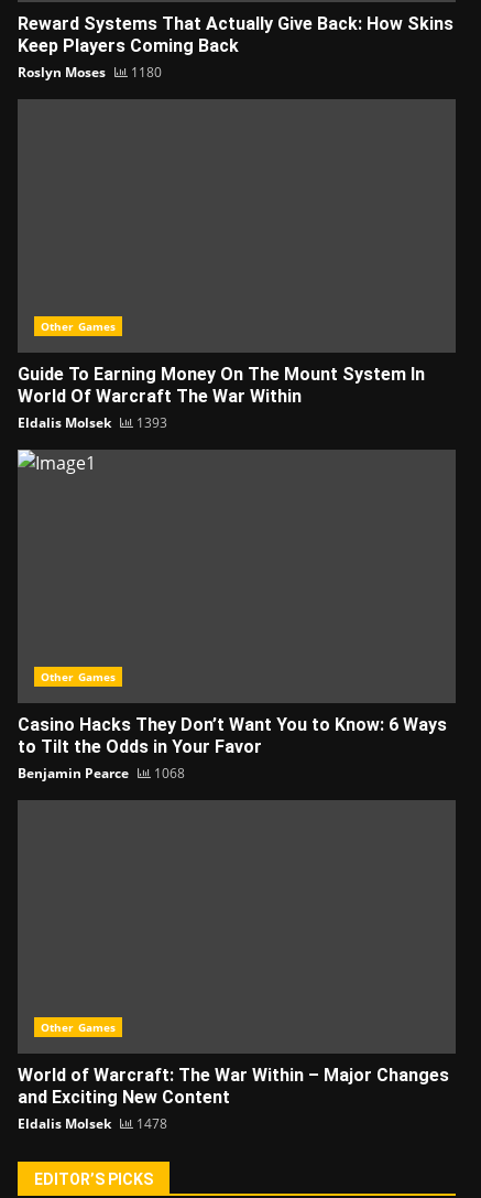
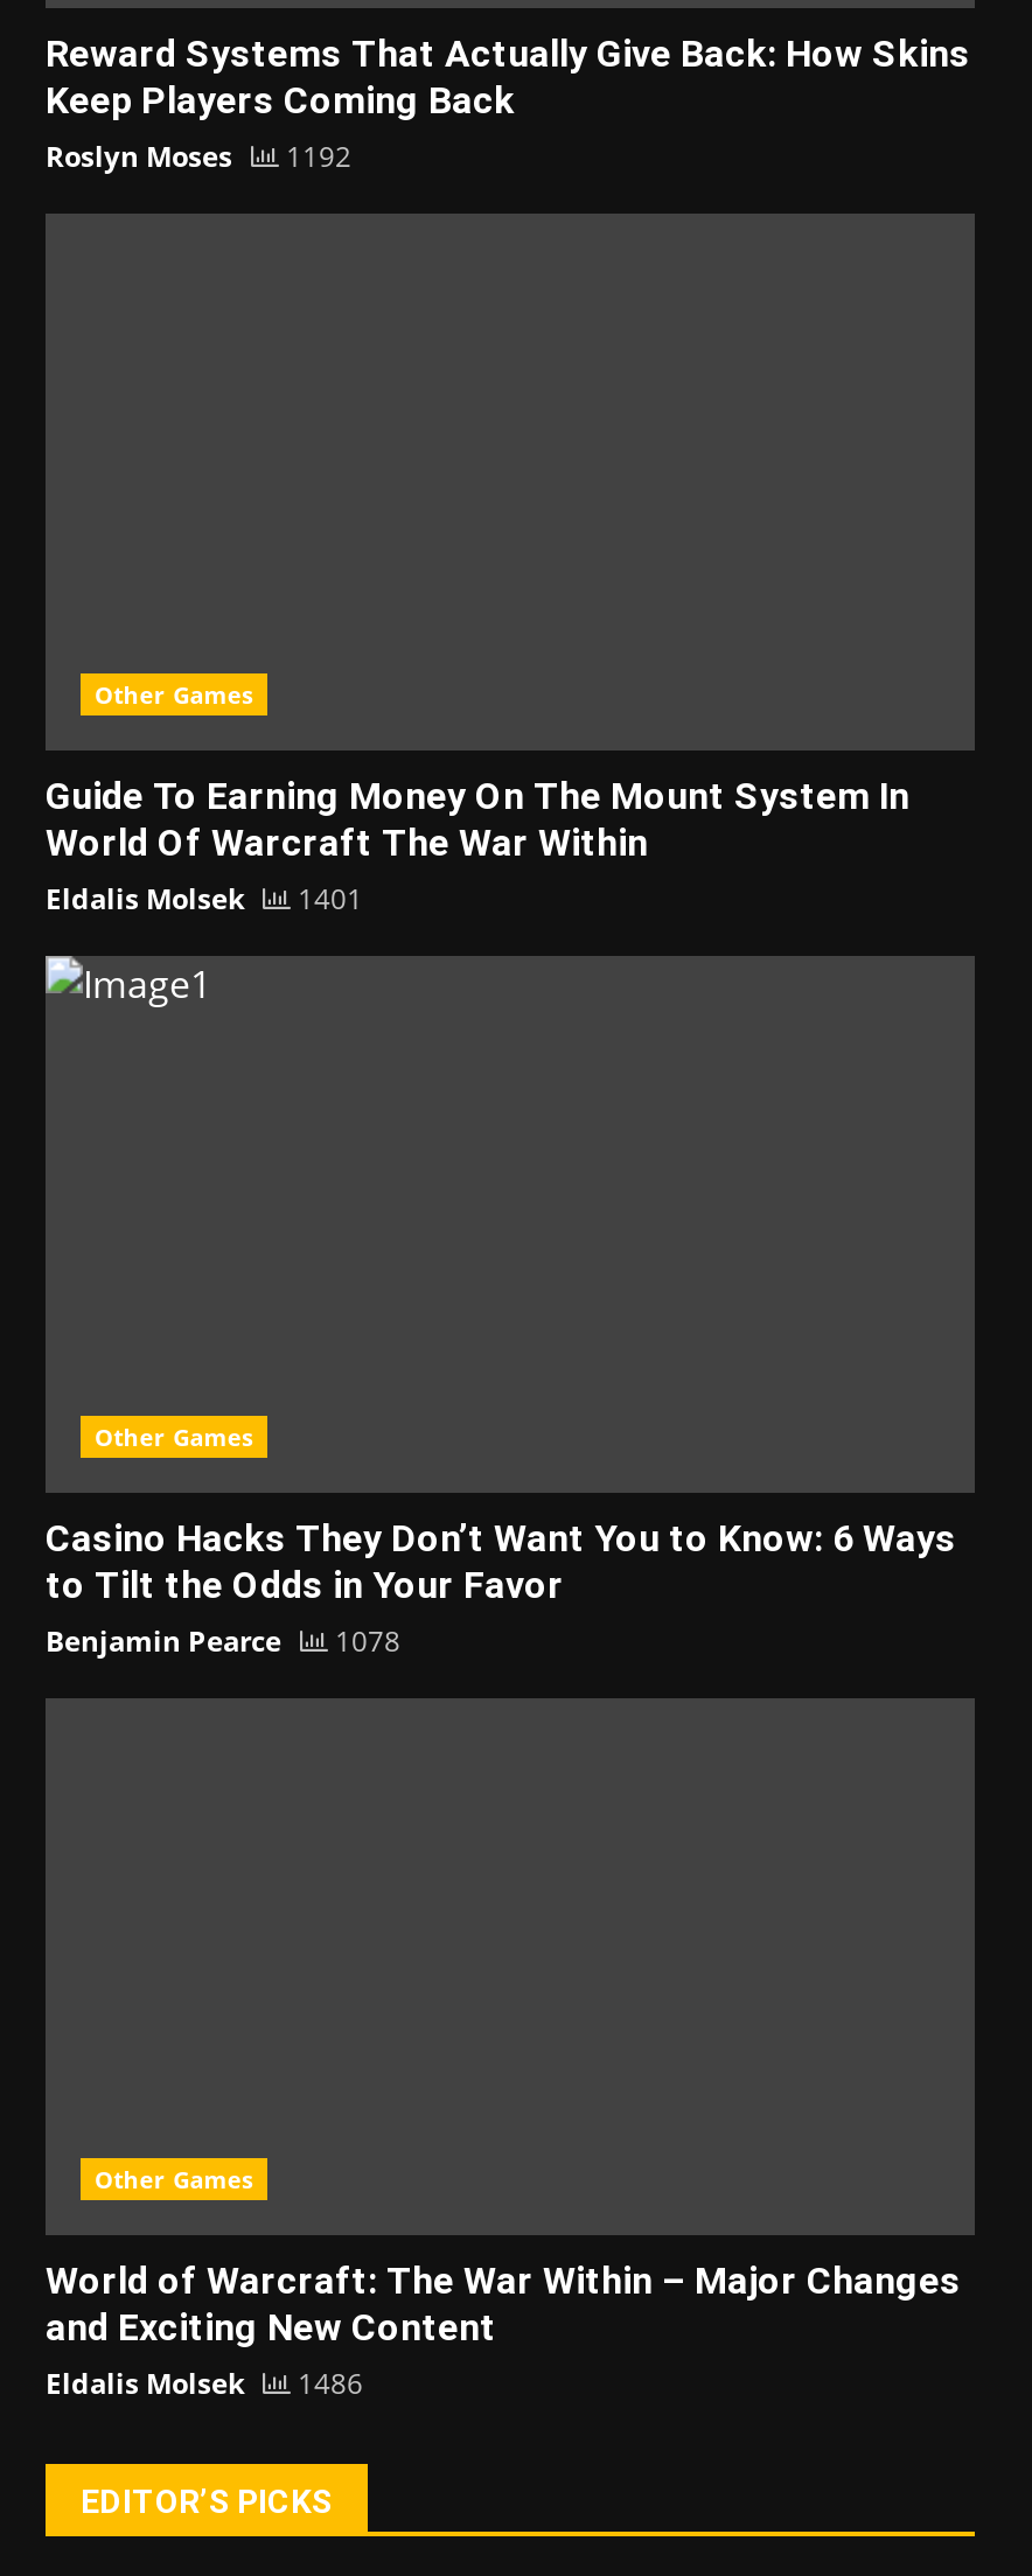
- Roslyn Moses 1180
+ Roslyn Moses 1192

- Eldalis Molsek 1393
+ Eldalis Molsek 1401

- Benjamin Pearce 1068
+ Benjamin Pearce 1078

- Eldalis Molsek 1478
+ Eldalis Molsek 1486
